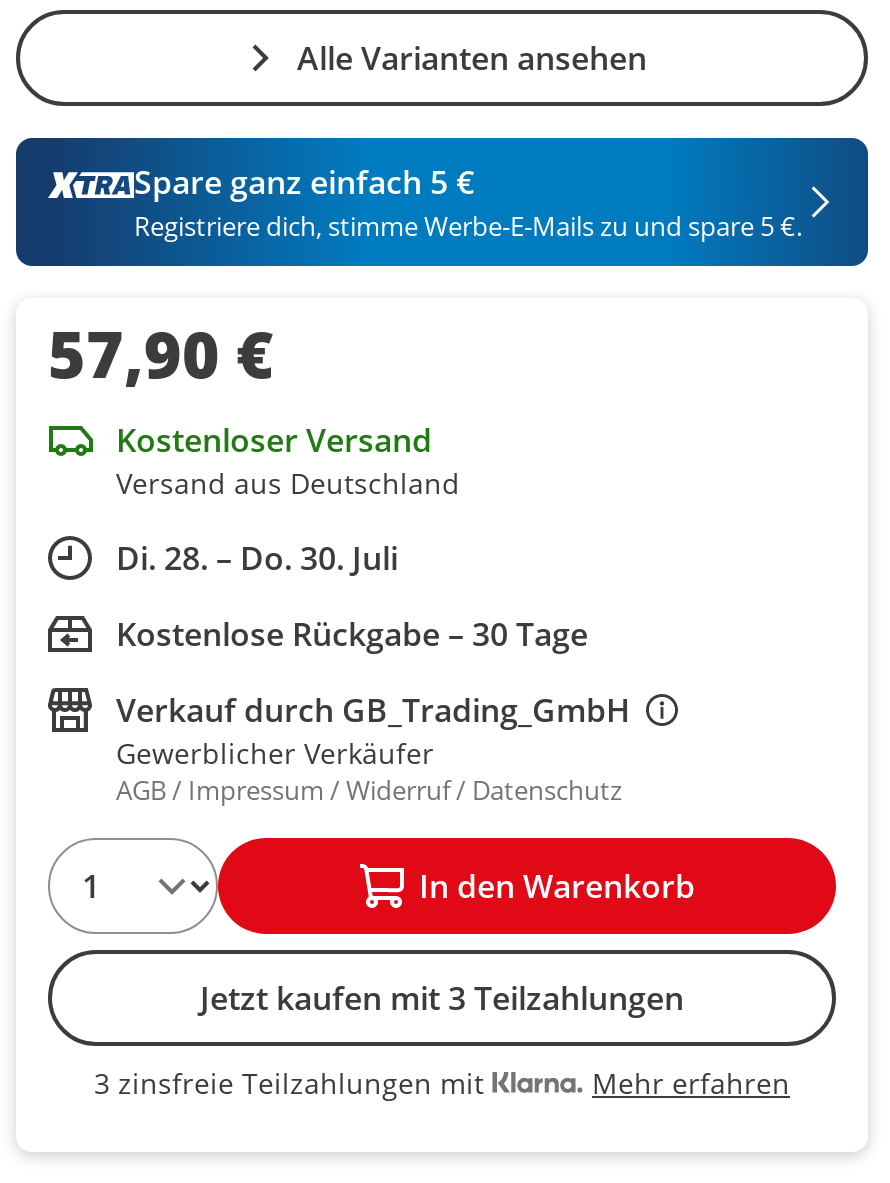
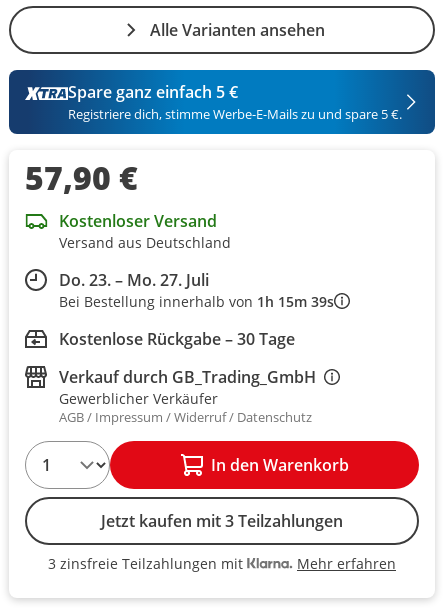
- Di. 28. – Do. 30. Juli
+ Do. 23. – Mo. 27. Juli
+ Bei Bestellung innerhalb von 1h 15m 39s
